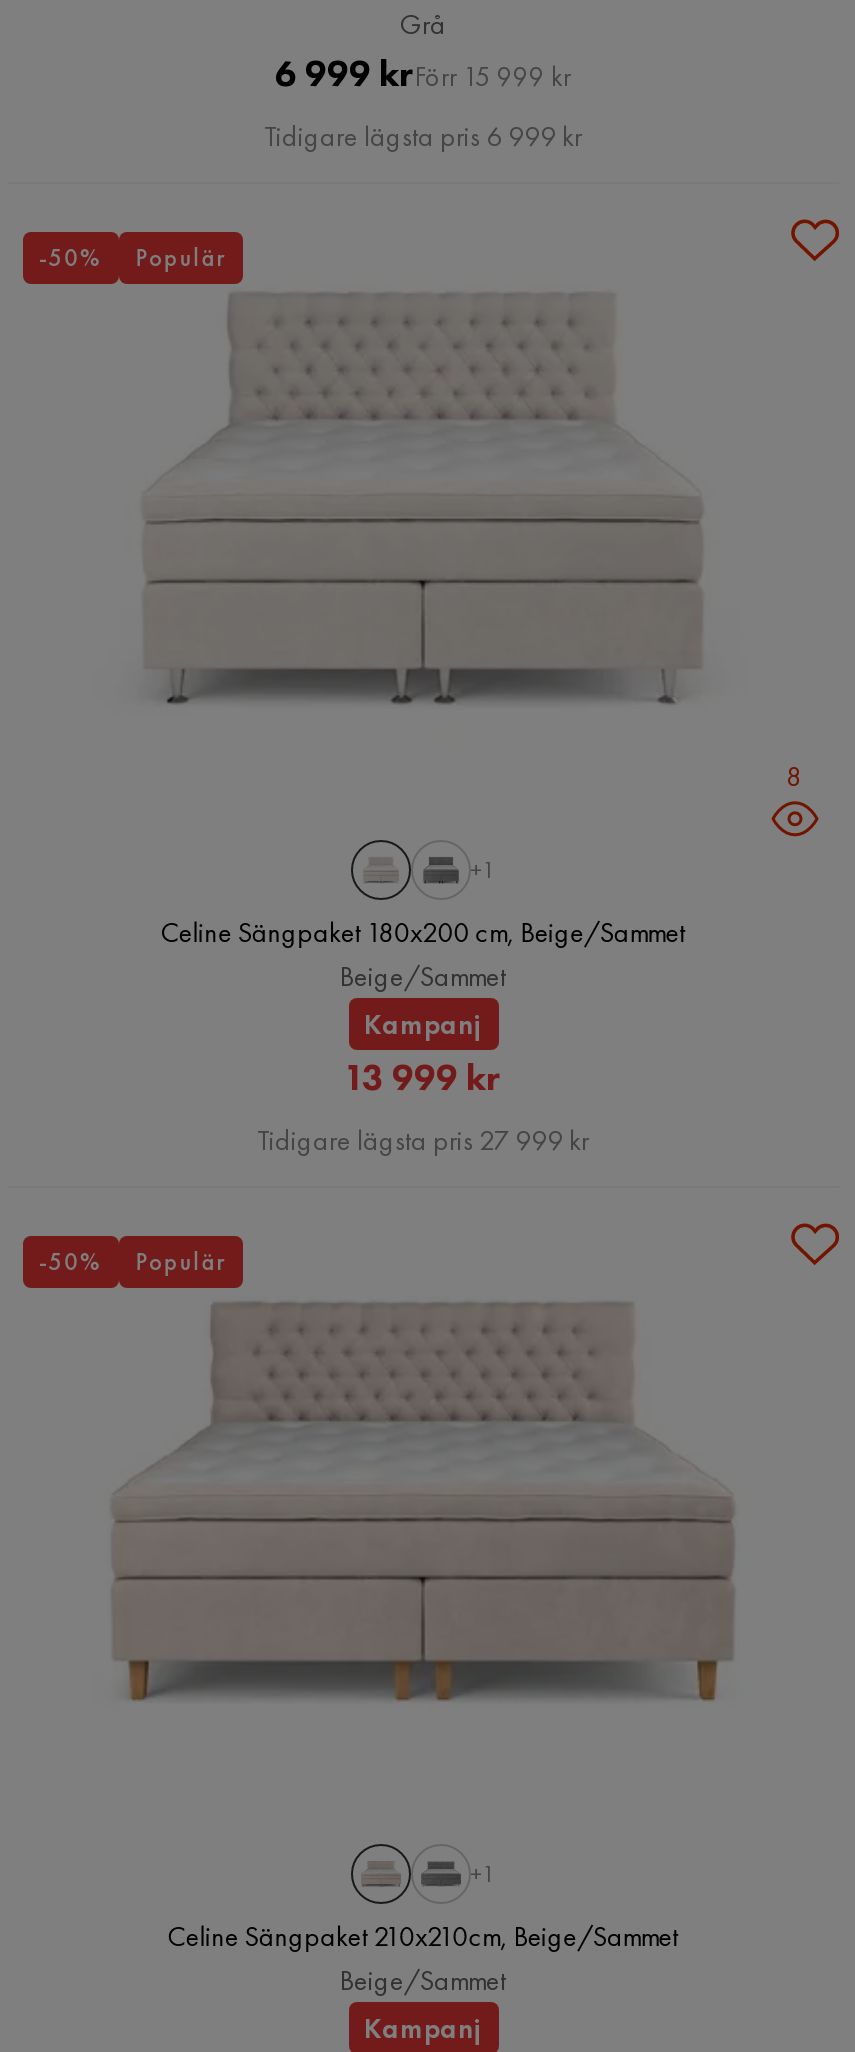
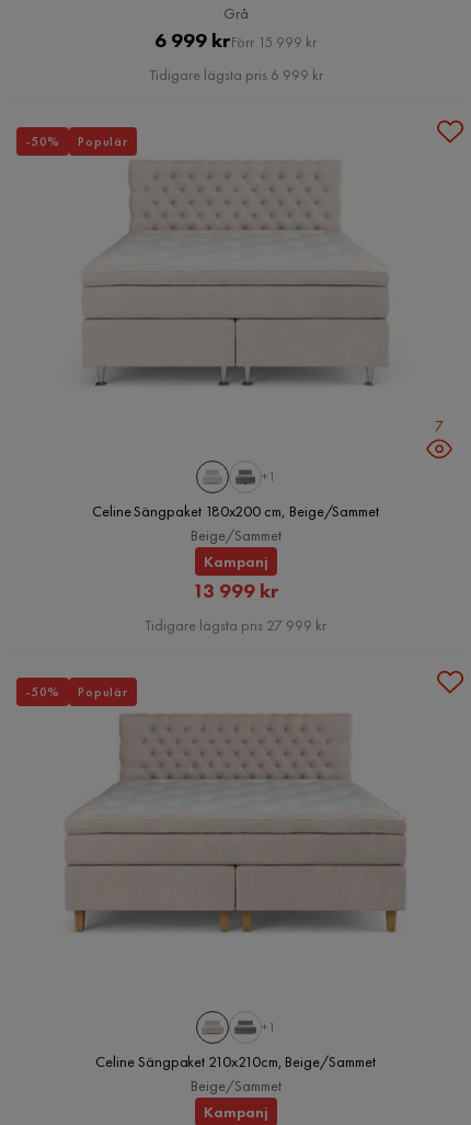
- 8
+ 7
